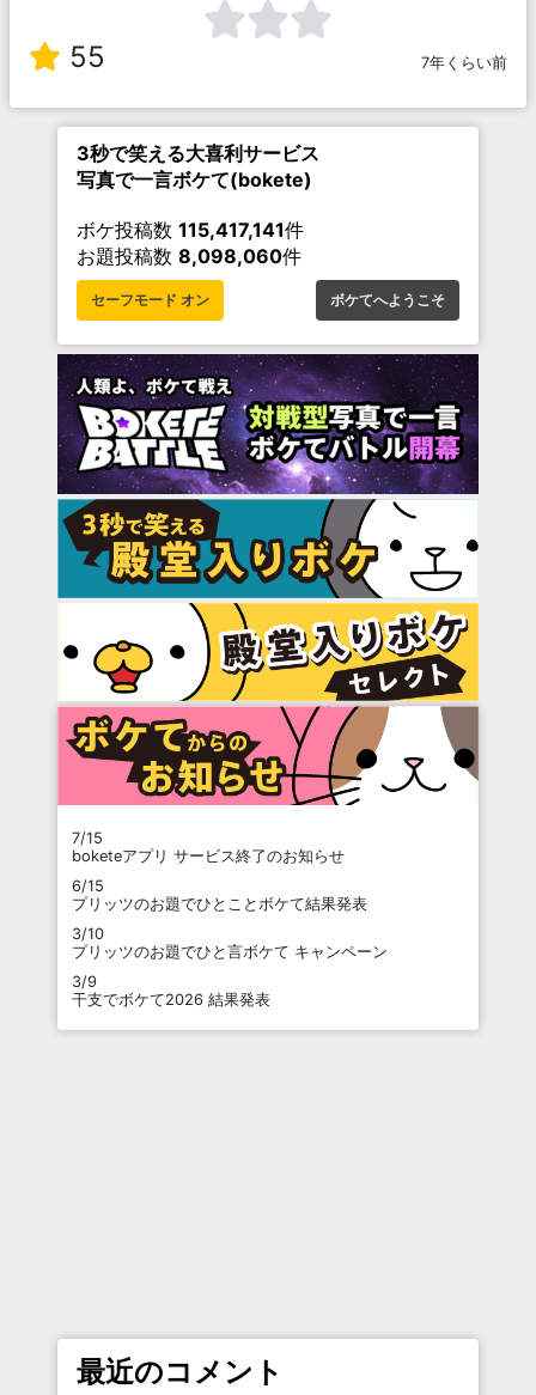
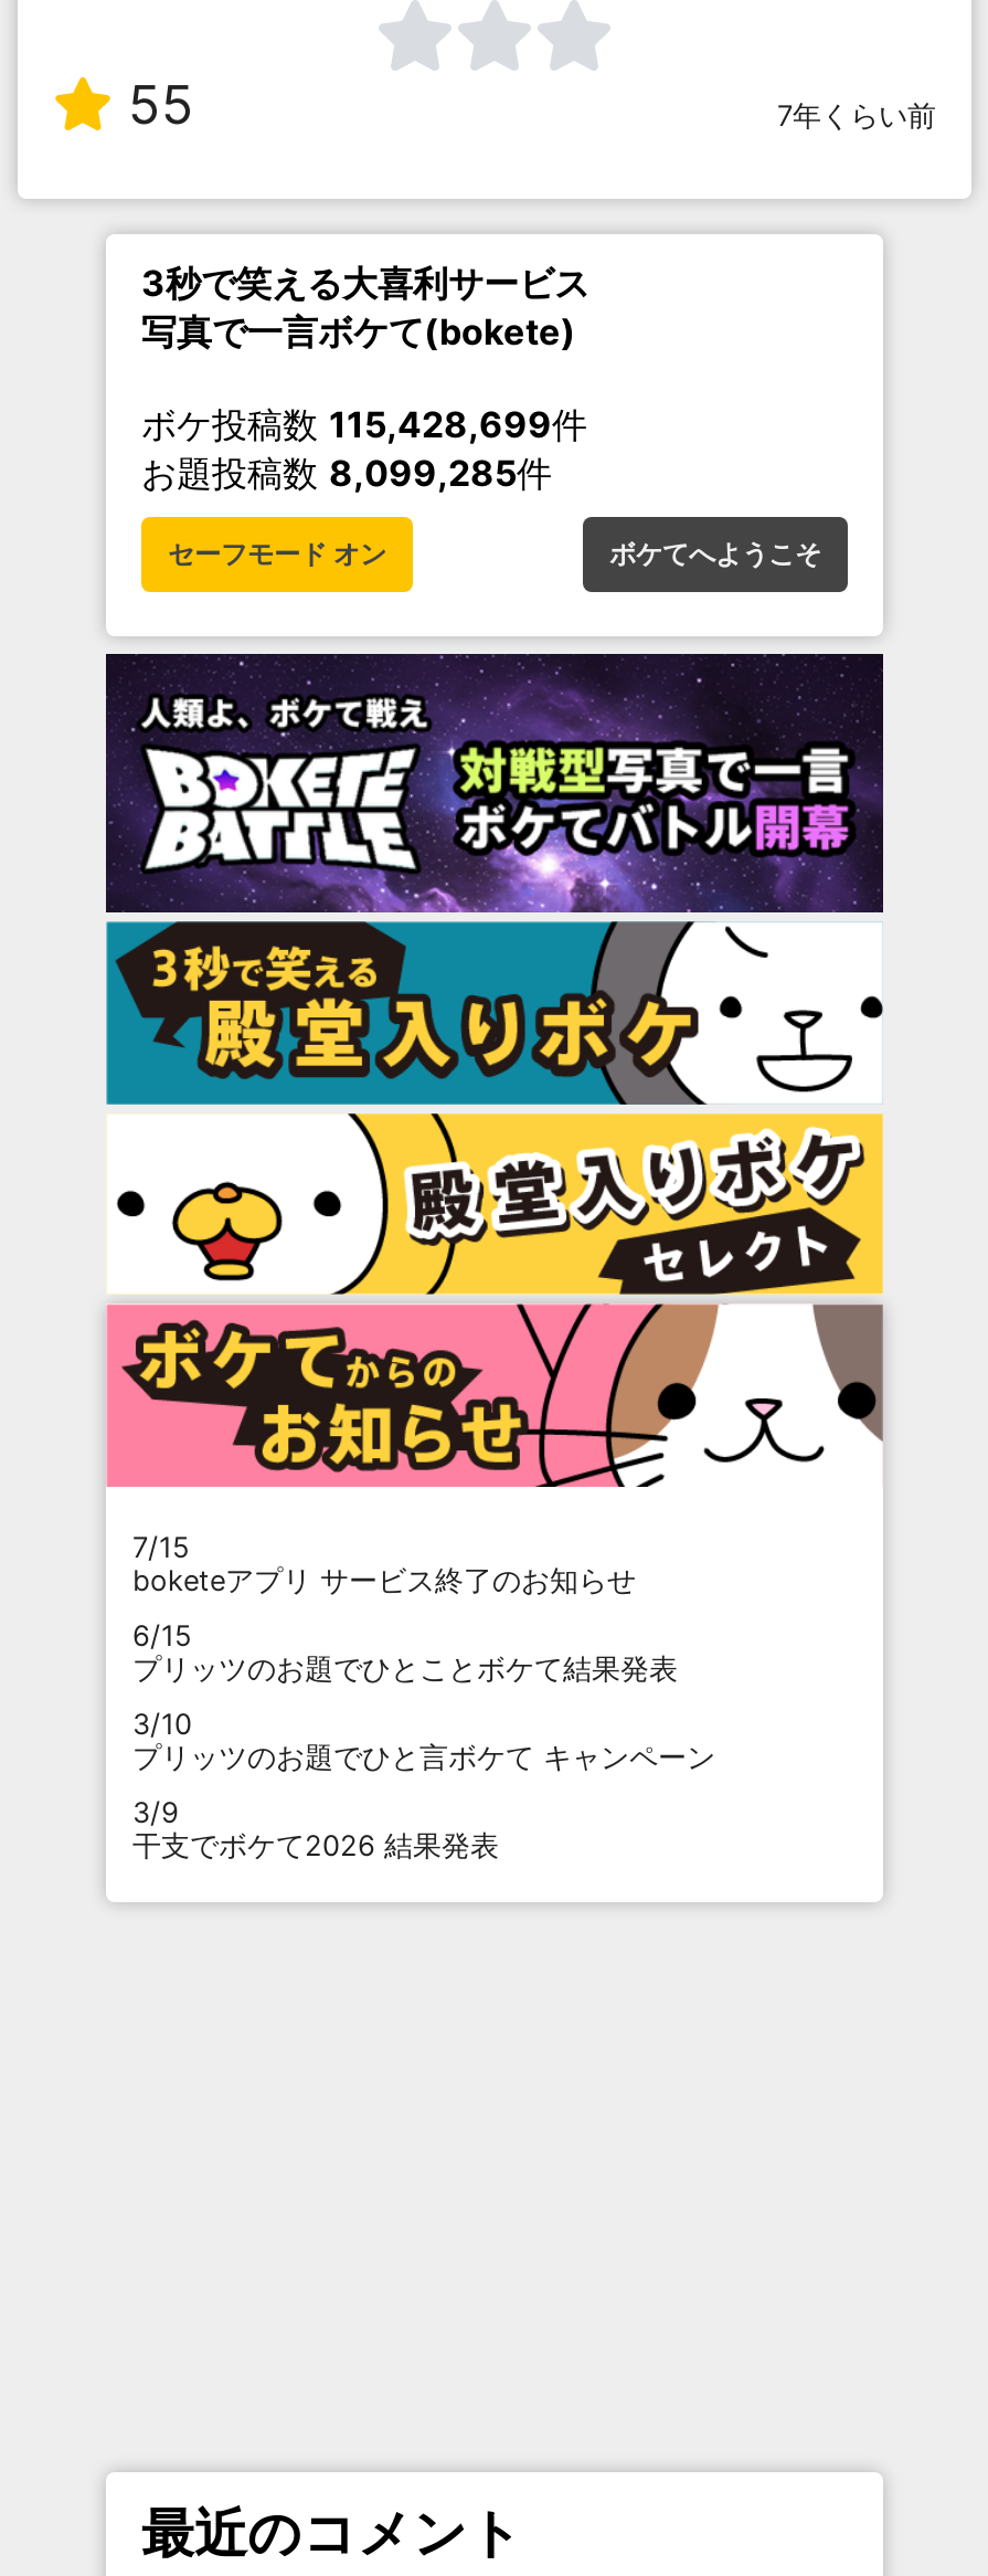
- ボケ投稿数115,417,141件
+ ボケ投稿数115,428,699件

- お題投稿数8,098,060件
+ お題投稿数8,099,285件
